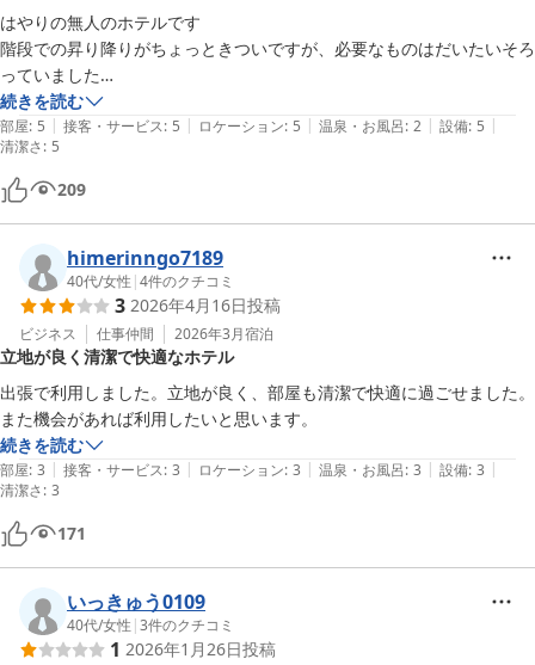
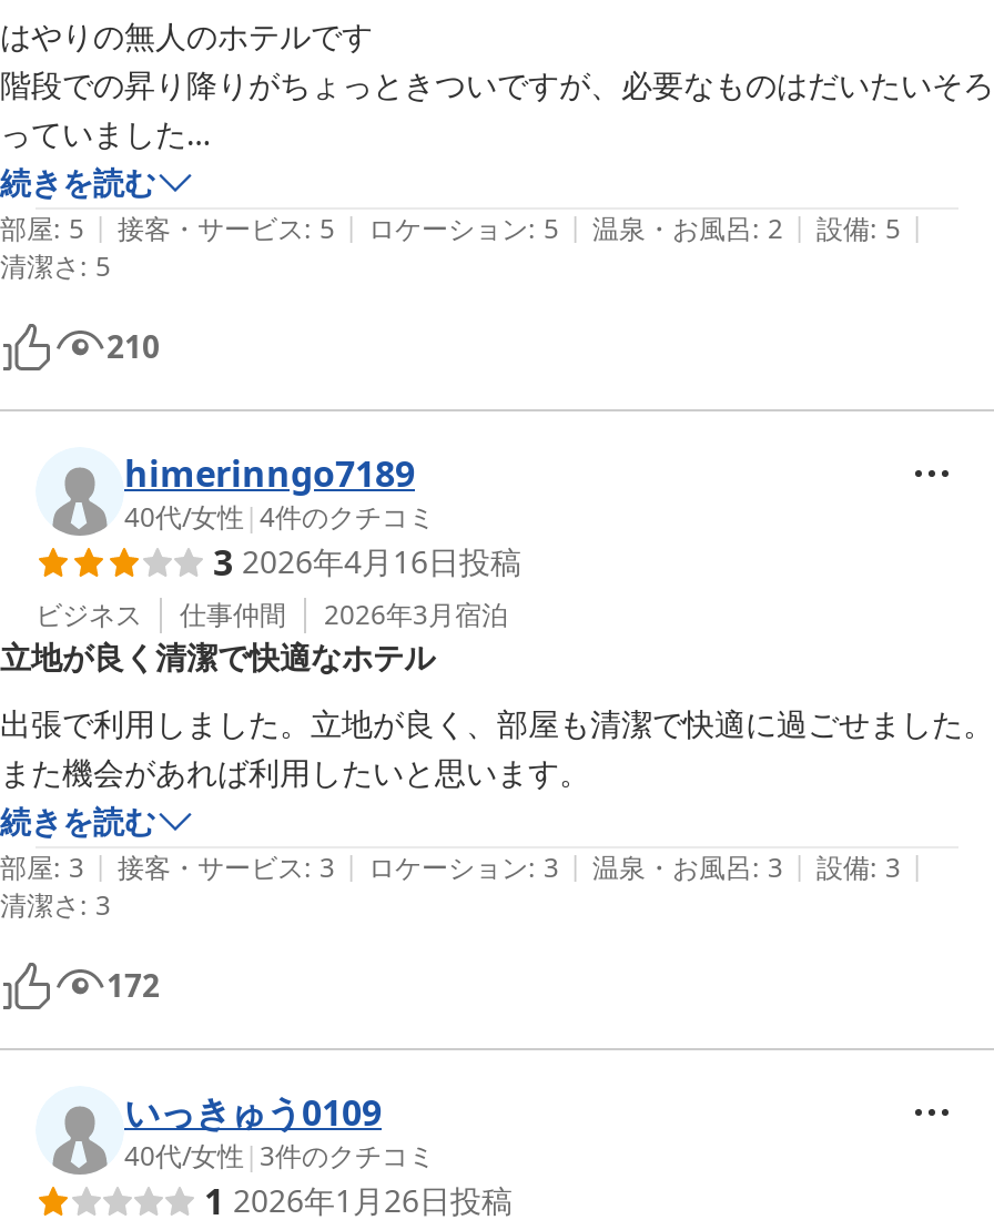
- 209
+ 210

- 171
+ 172
